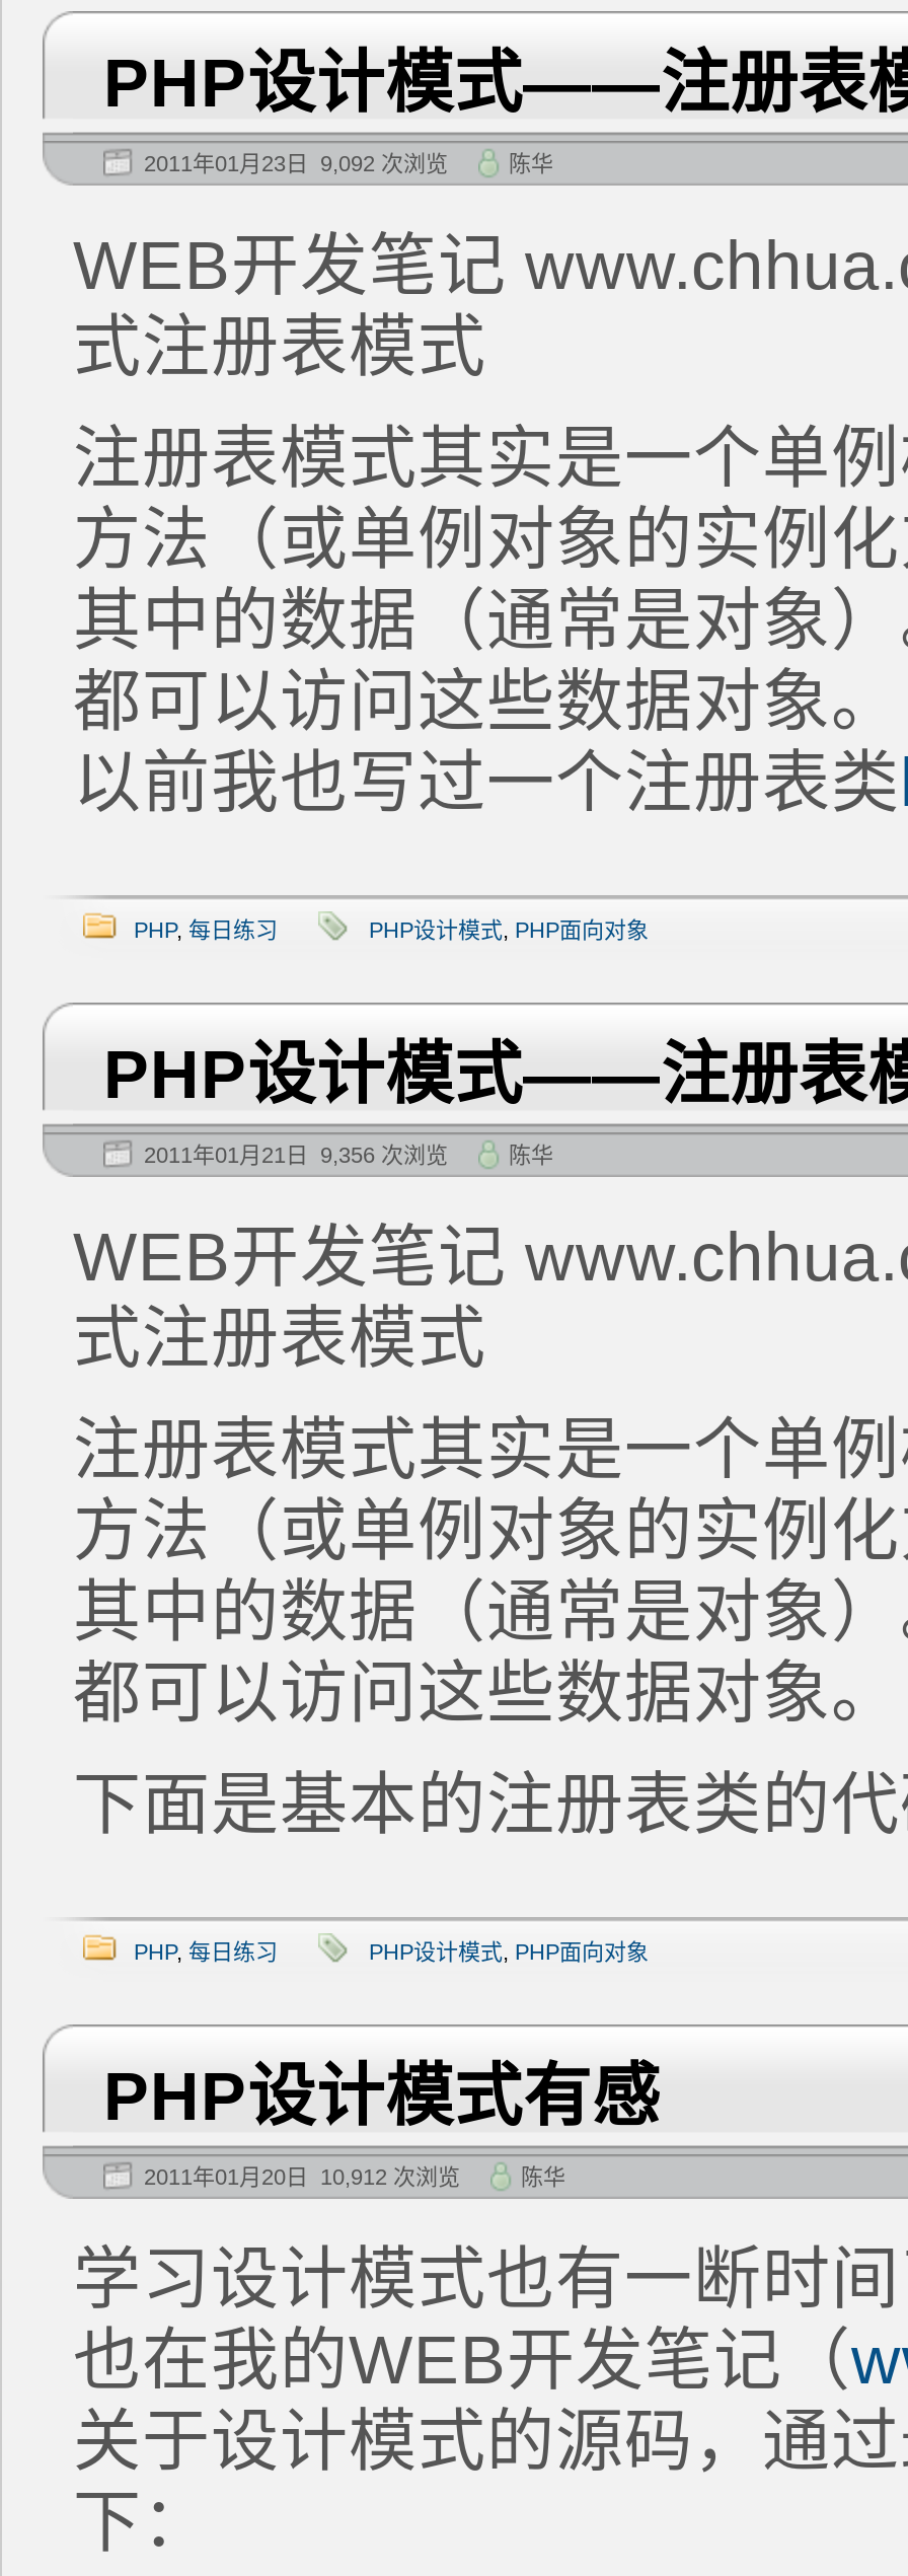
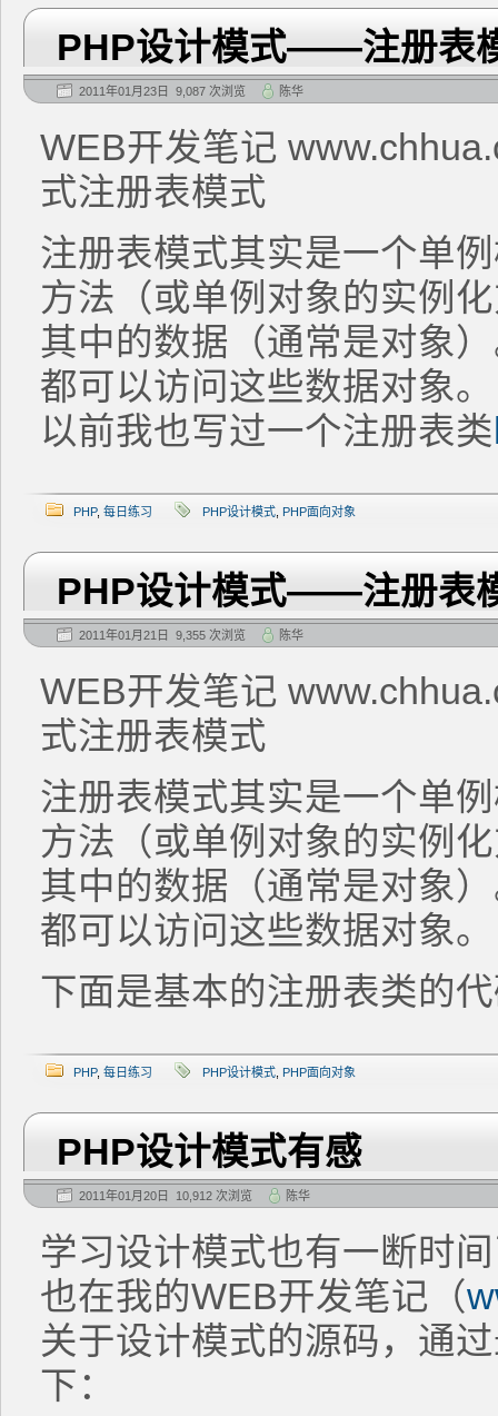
- 2011年01月23日 9,092 次浏览
+ 2011年01月23日 9,087 次浏览

- 2011年01月21日 9,356 次浏览
+ 2011年01月21日 9,355 次浏览
